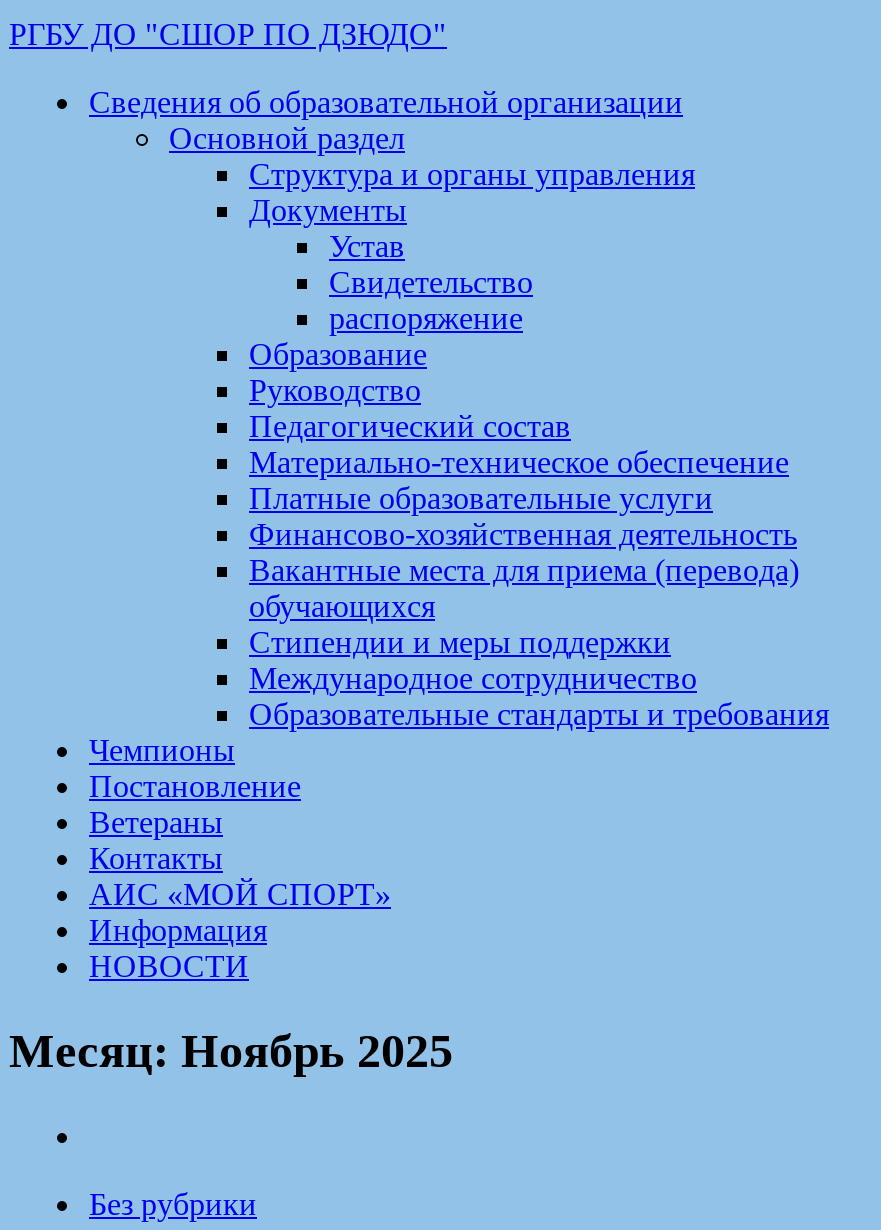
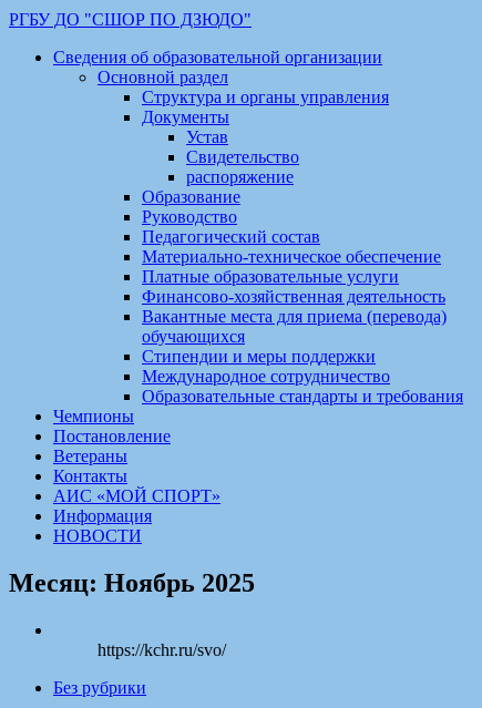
+ https://kchr.ru/svo/
